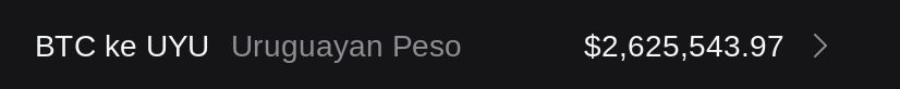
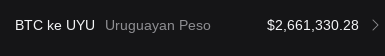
- $2,625,543.97
+ $2,661,330.28
